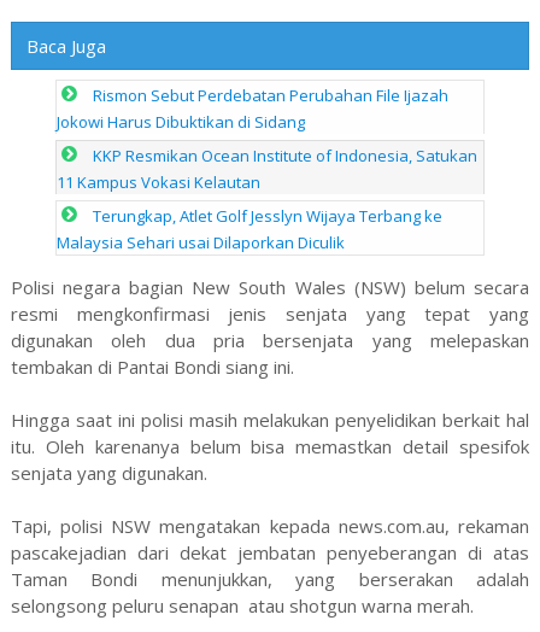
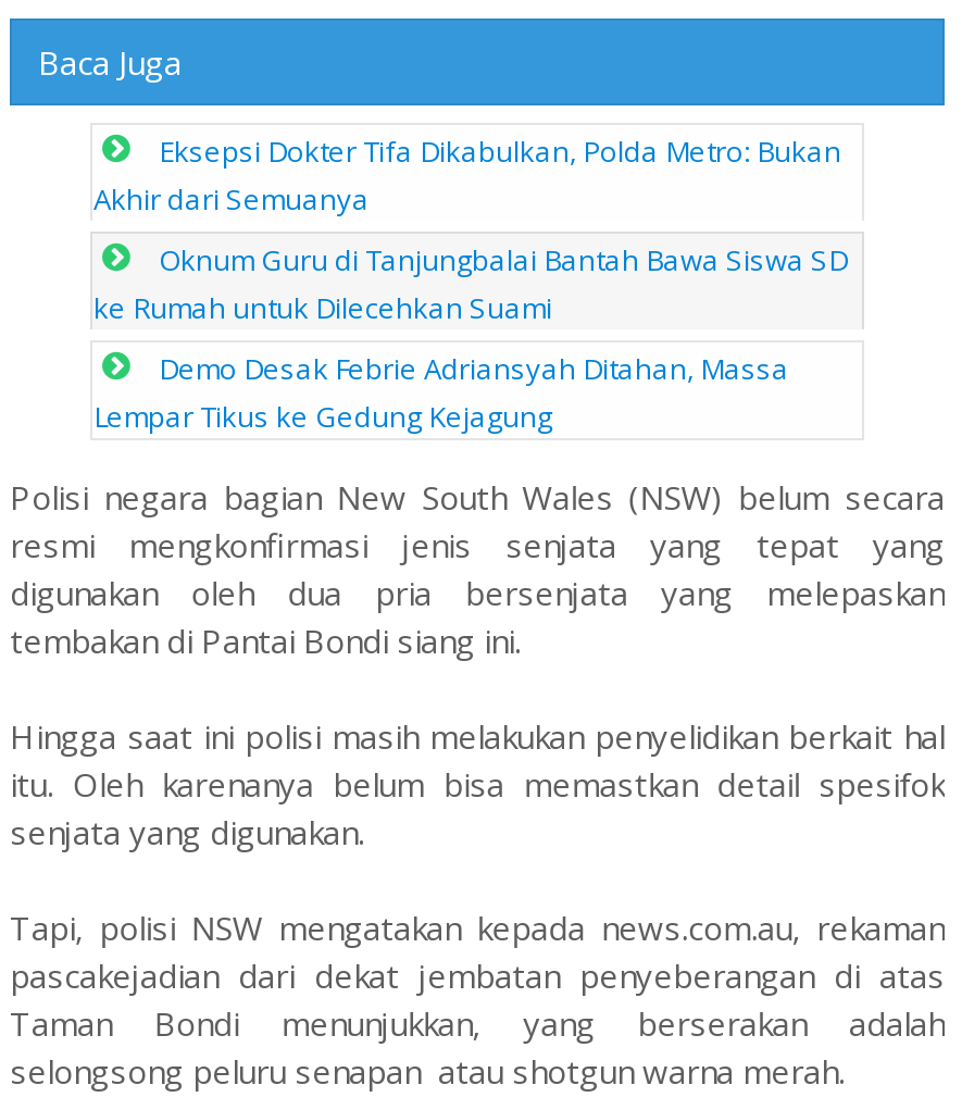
- Rismon Sebut Perdebatan Perubahan File Ijazah
- Jokowi Harus Dibuktikan di Sidang
+ Eksepsi Dokter Tifa Dikabulkan, Polda Metro: Bukan
+ Akhir dari Semuanya

- KKP Resmikan Ocean Institute of Indonesia, Satukan
- 11 Kampus Vokasi Kelautan
+ Oknum Guru di Tanjungbalai Bantah Bawa Siswa SD
+ ke Rumah untuk Dilecehkan Suami

- Terungkap, Atlet Golf Jesslyn Wijaya Terbang ke
- Malaysia Sehari usai Dilaporkan Diculik
+ Demo Desak Febrie Adriansyah Ditahan, Massa
+ Lempar Tikus ke Gedung Kejagung
